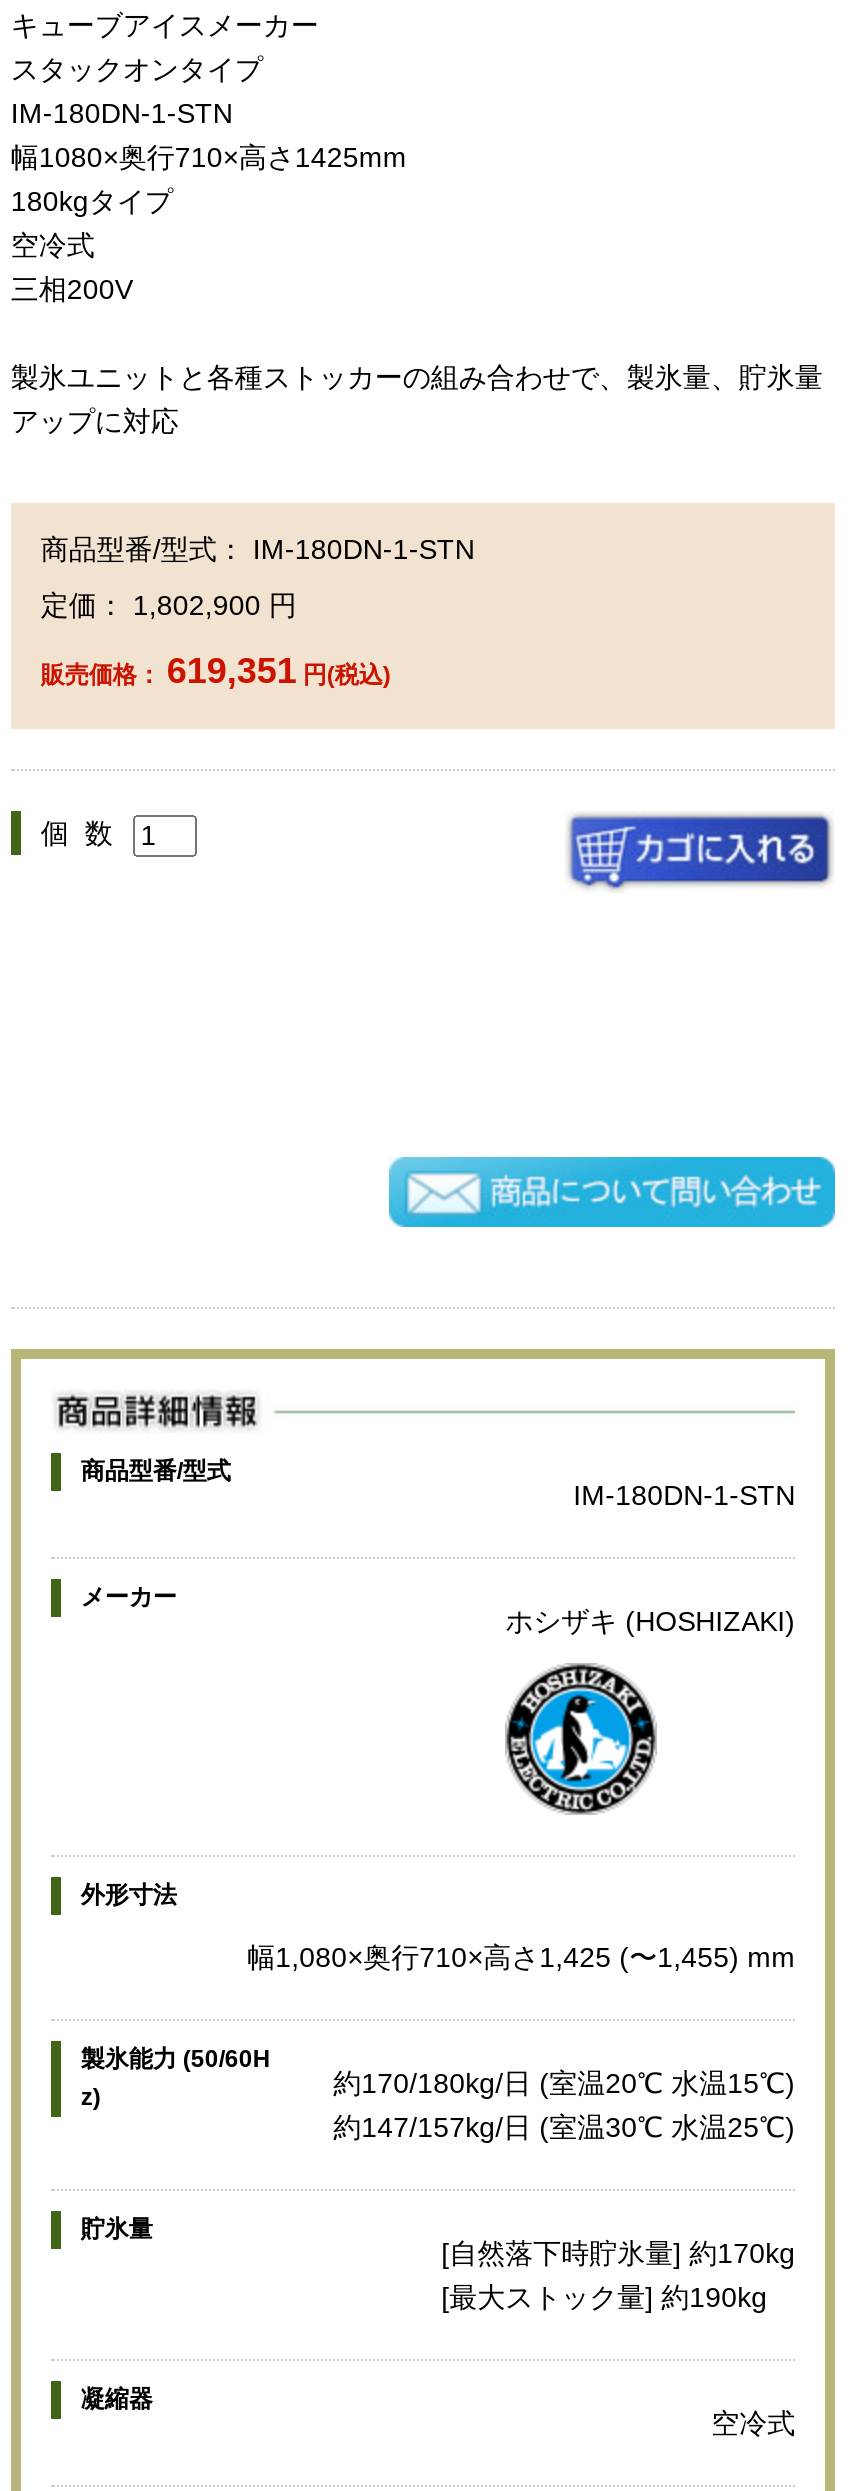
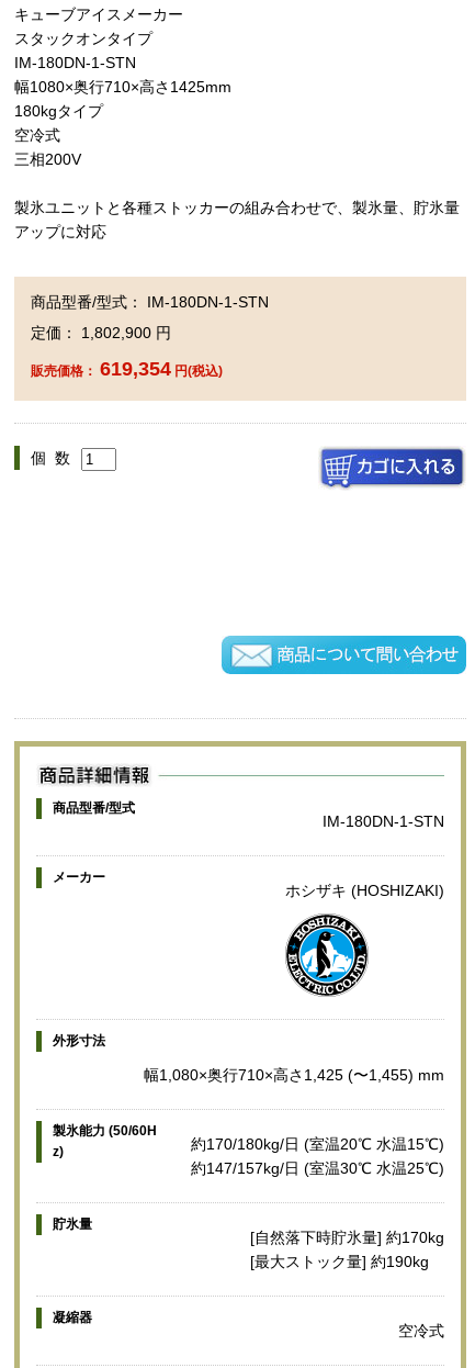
- 販売価格：619,351円(税込)
+ 販売価格：619,354円(税込)
